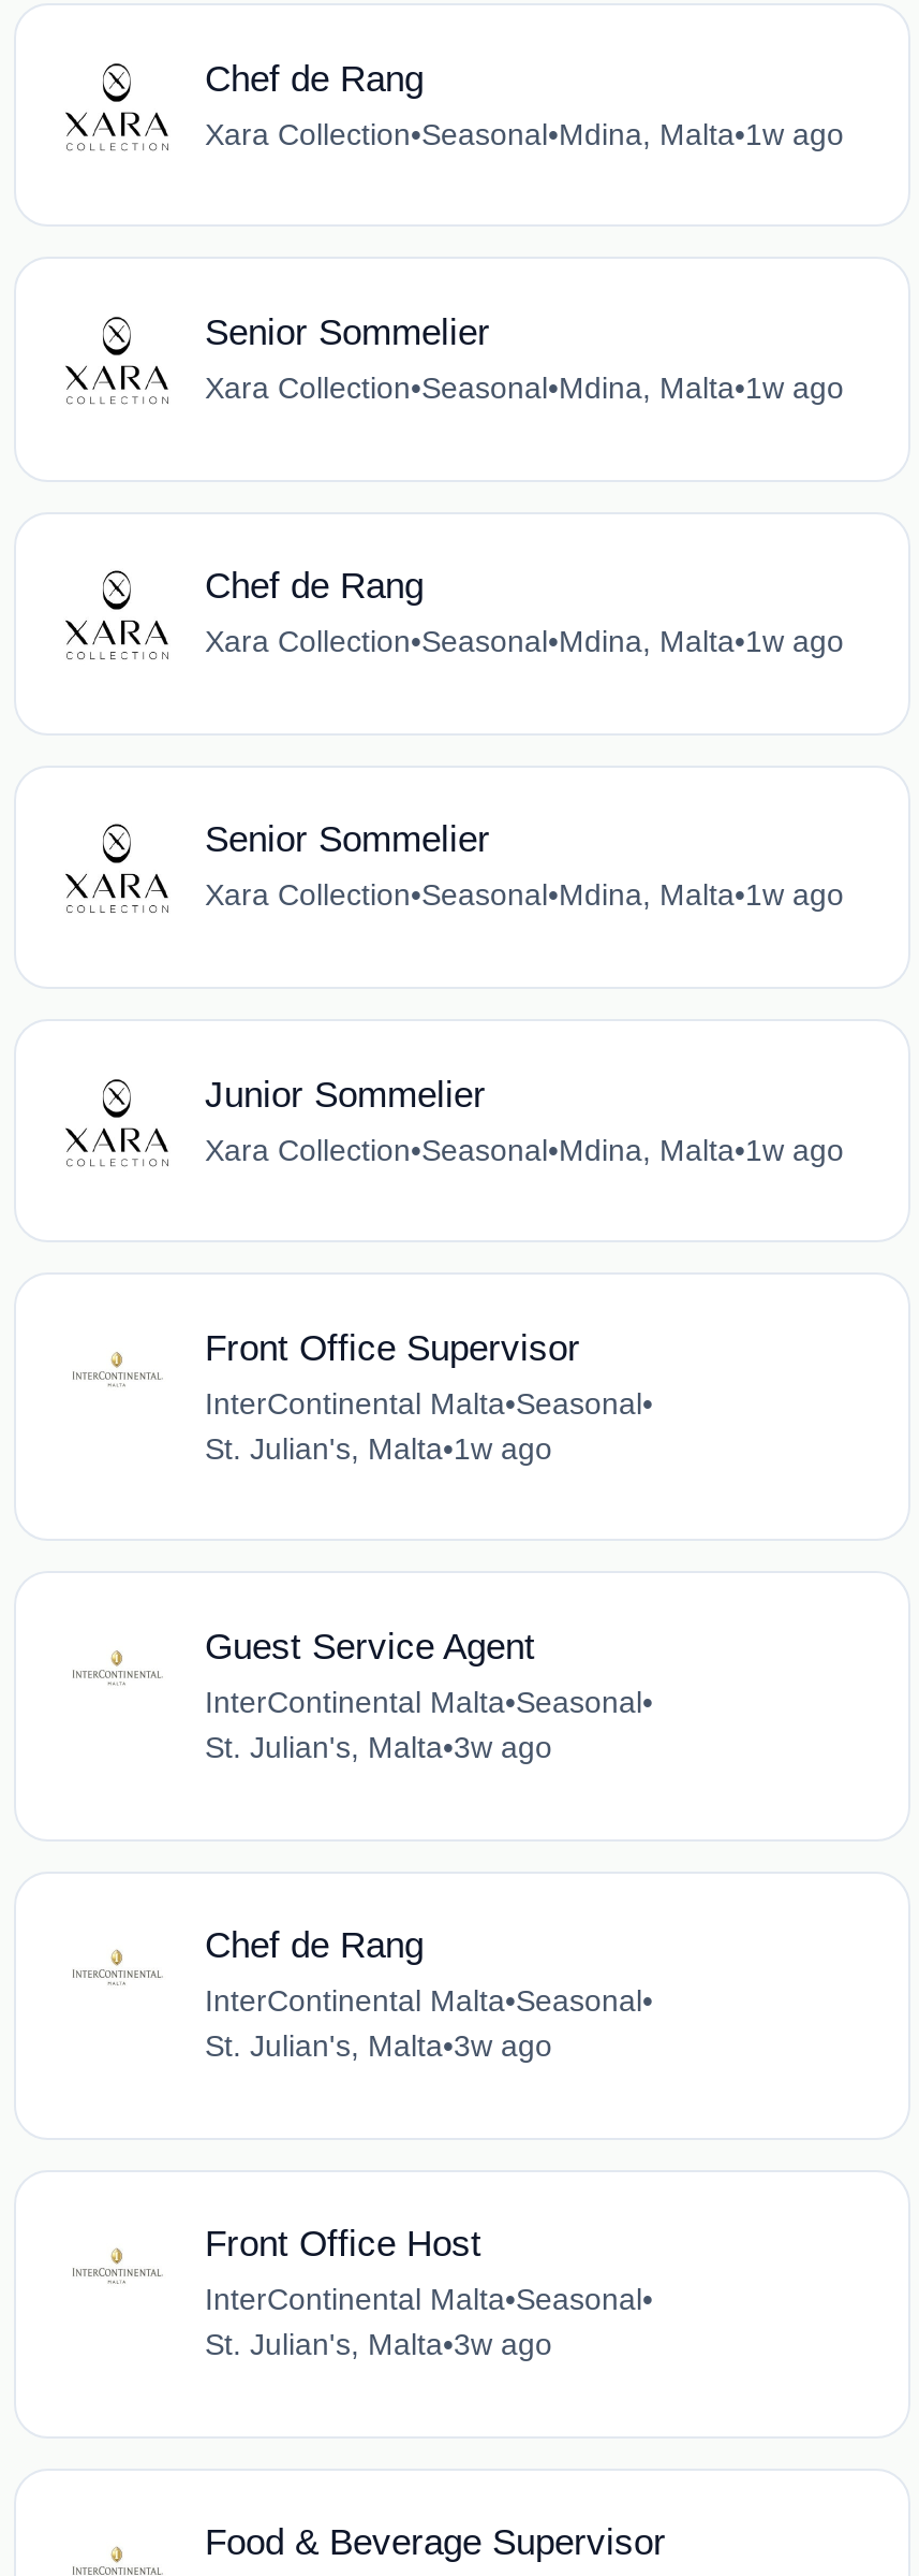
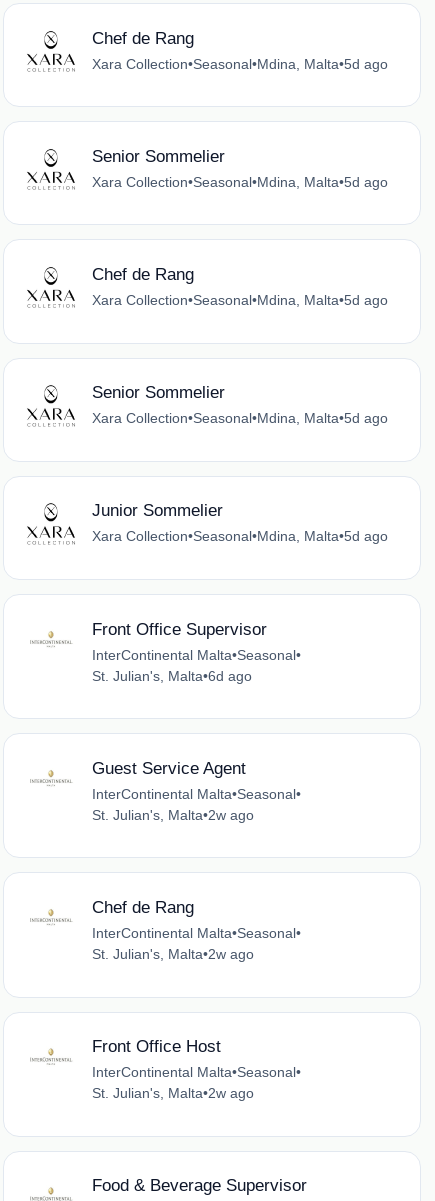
- Xara Collection•Seasonal•Mdina, Malta•1w ago
+ Xara Collection•Seasonal•Mdina, Malta•5d ago

- Xara Collection•Seasonal•Mdina, Malta•1w ago
+ Xara Collection•Seasonal•Mdina, Malta•5d ago

- Xara Collection•Seasonal•Mdina, Malta•1w ago
+ Xara Collection•Seasonal•Mdina, Malta•5d ago

- Xara Collection•Seasonal•Mdina, Malta•1w ago
+ Xara Collection•Seasonal•Mdina, Malta•5d ago

- Xara Collection•Seasonal•Mdina, Malta•1w ago
+ Xara Collection•Seasonal•Mdina, Malta•5d ago

- St. Julian's, Malta•1w ago
+ St. Julian's, Malta•6d ago

- St. Julian's, Malta•3w ago
+ St. Julian's, Malta•2w ago

- St. Julian's, Malta•3w ago
+ St. Julian's, Malta•2w ago

- St. Julian's, Malta•3w ago
+ St. Julian's, Malta•2w ago
